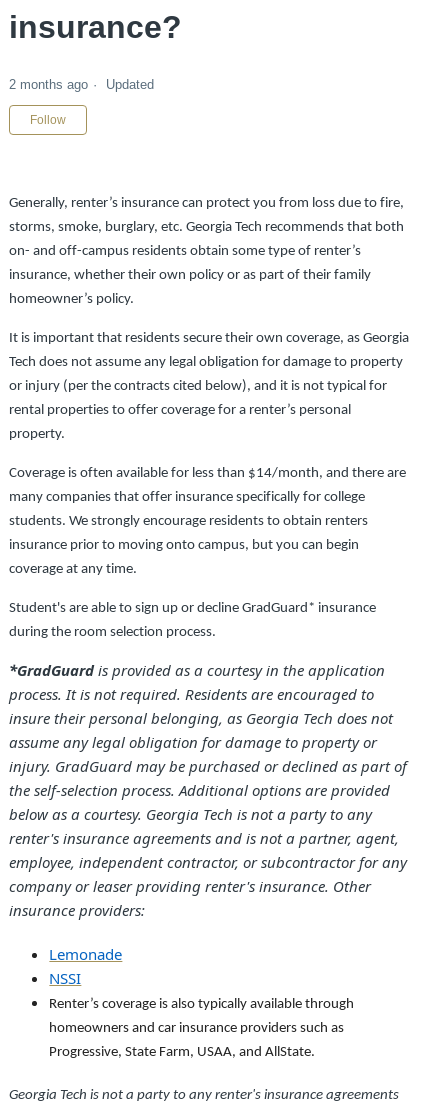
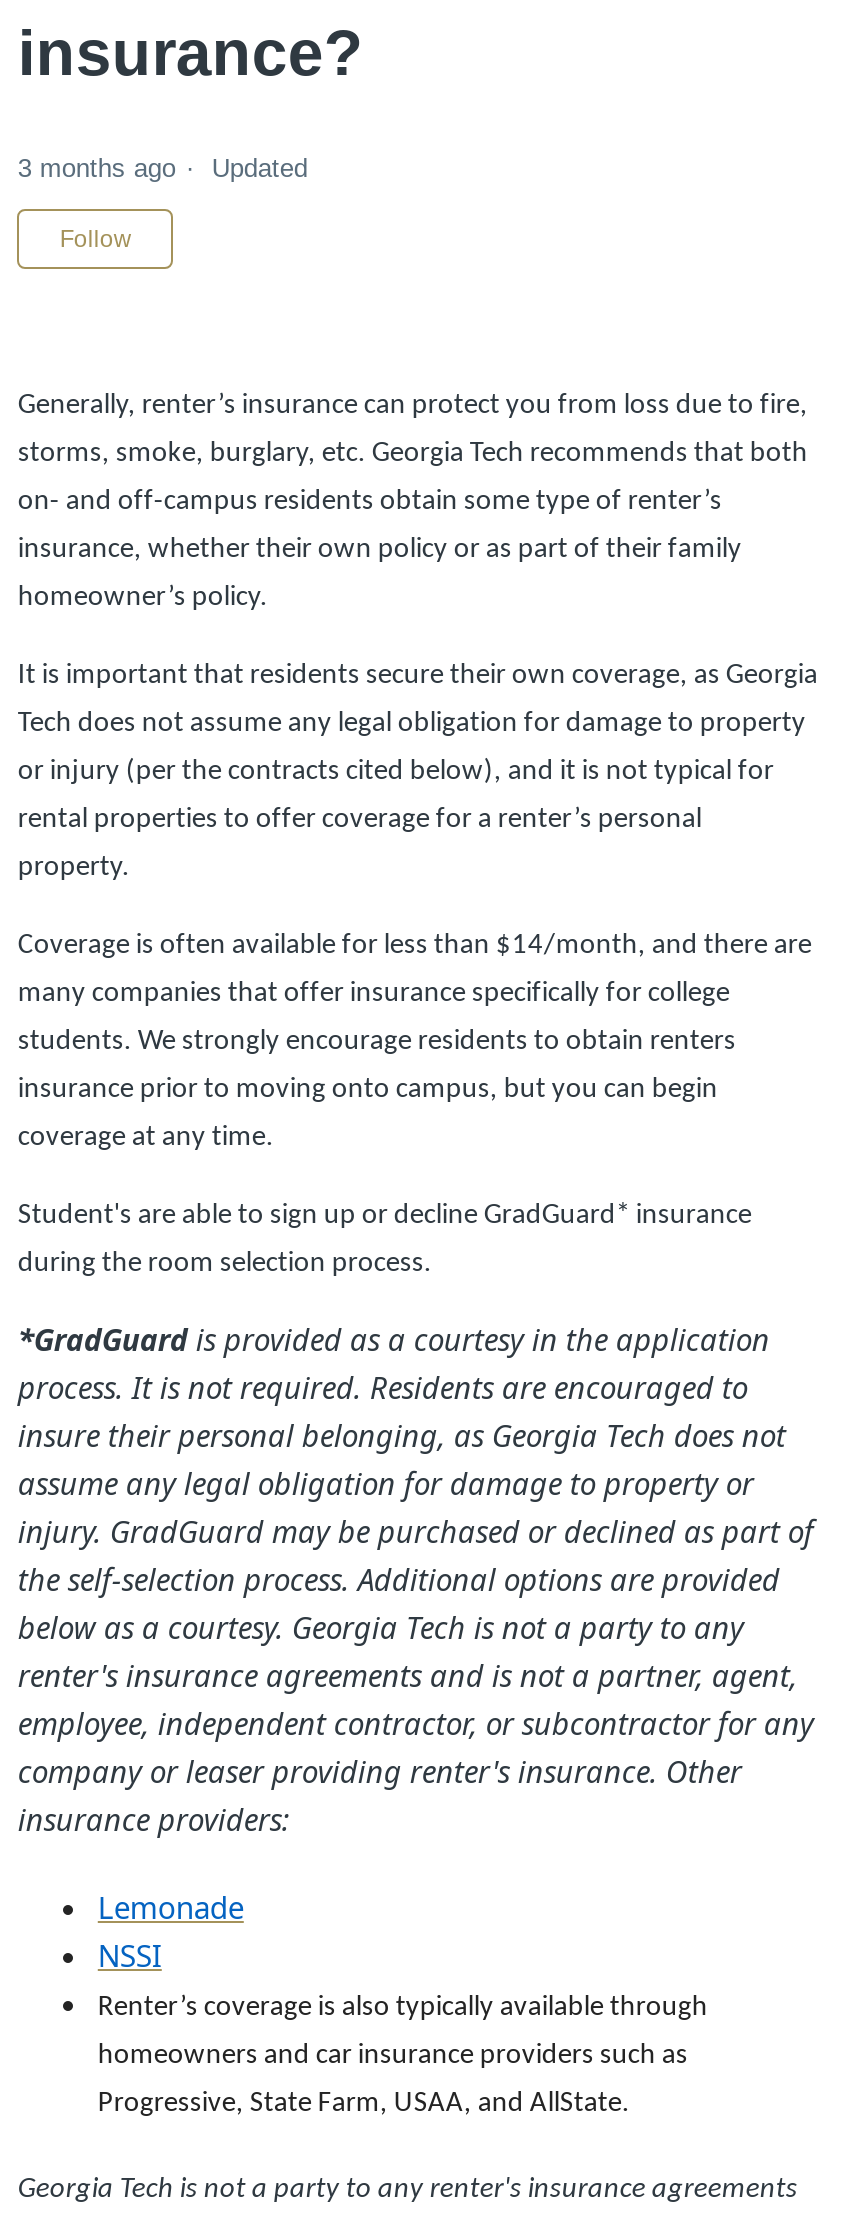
- 2 months ago Updated
+ 3 months ago Updated
